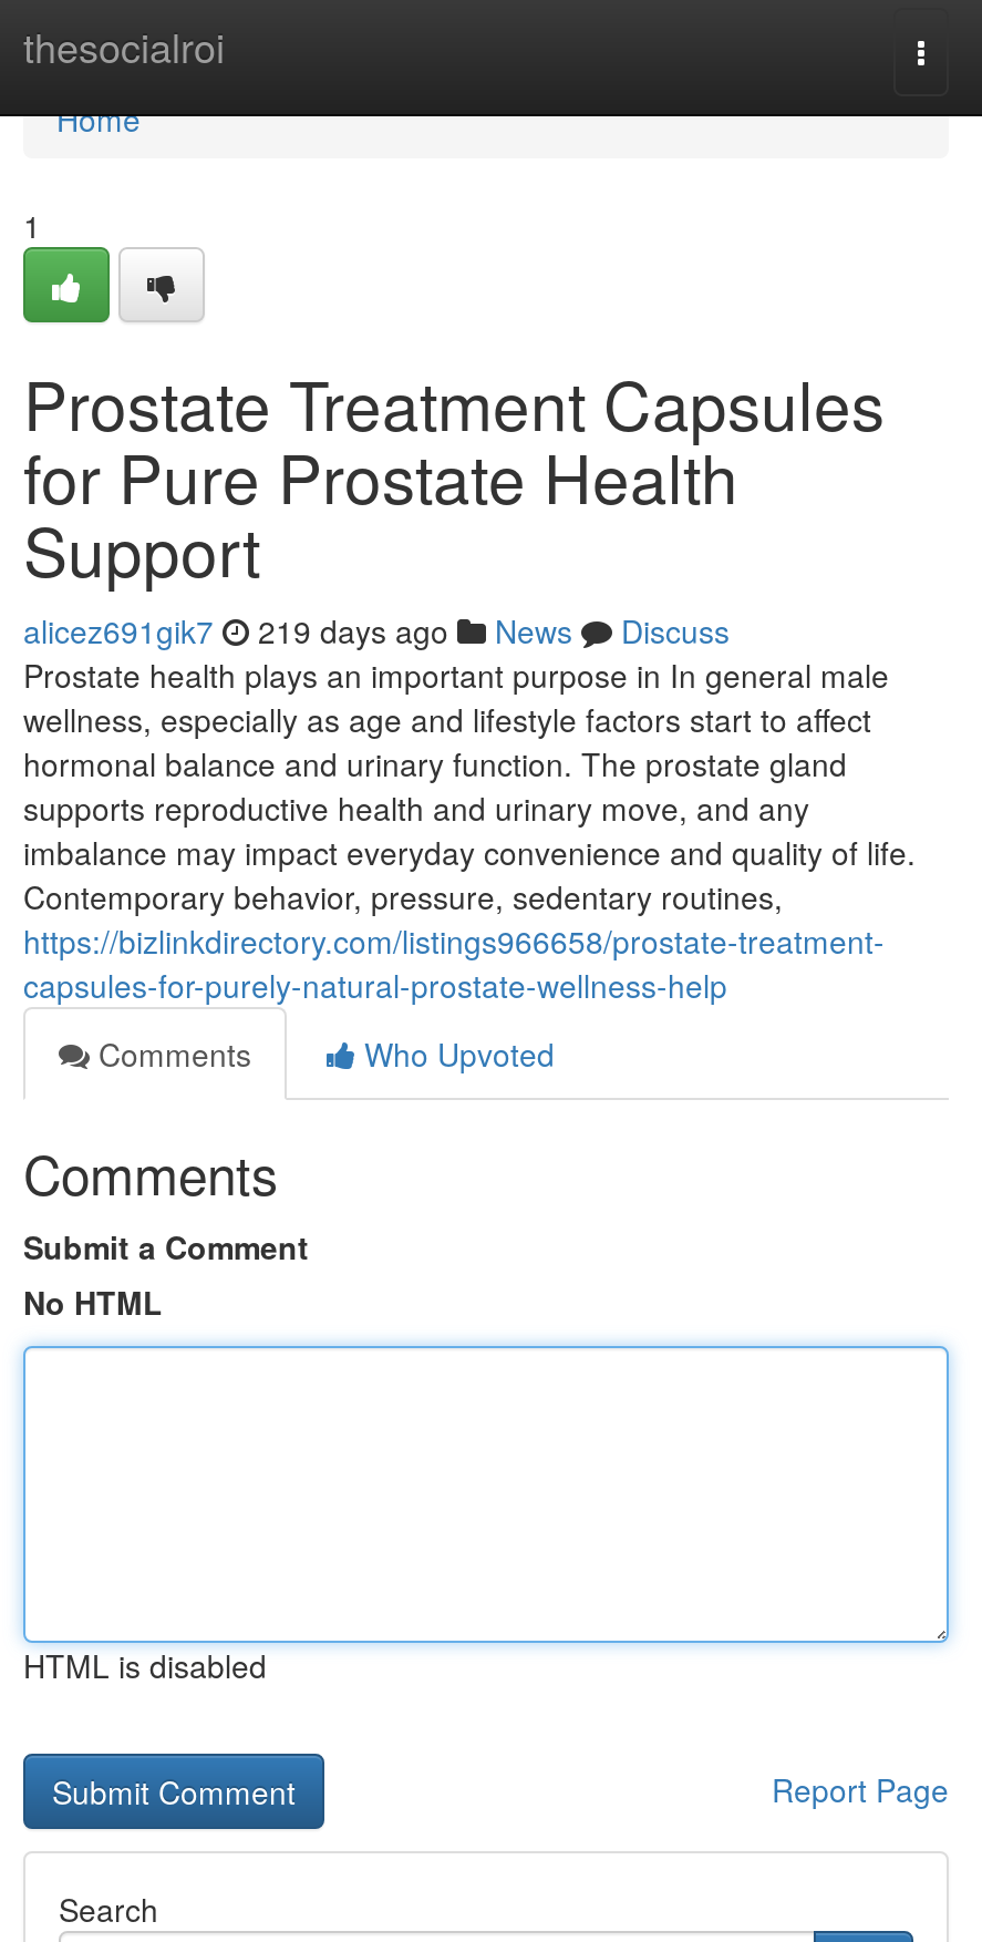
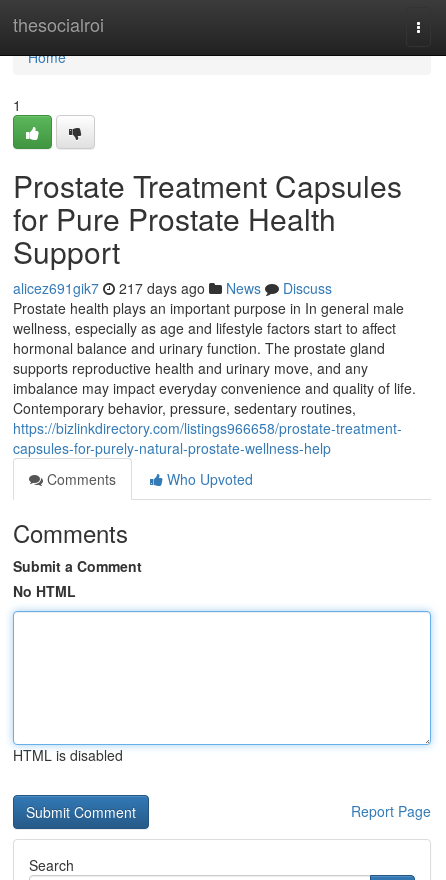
- alicez691gik7 219 days ago News Discuss
+ alicez691gik7 217 days ago News Discuss
